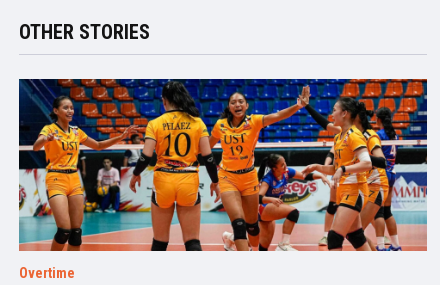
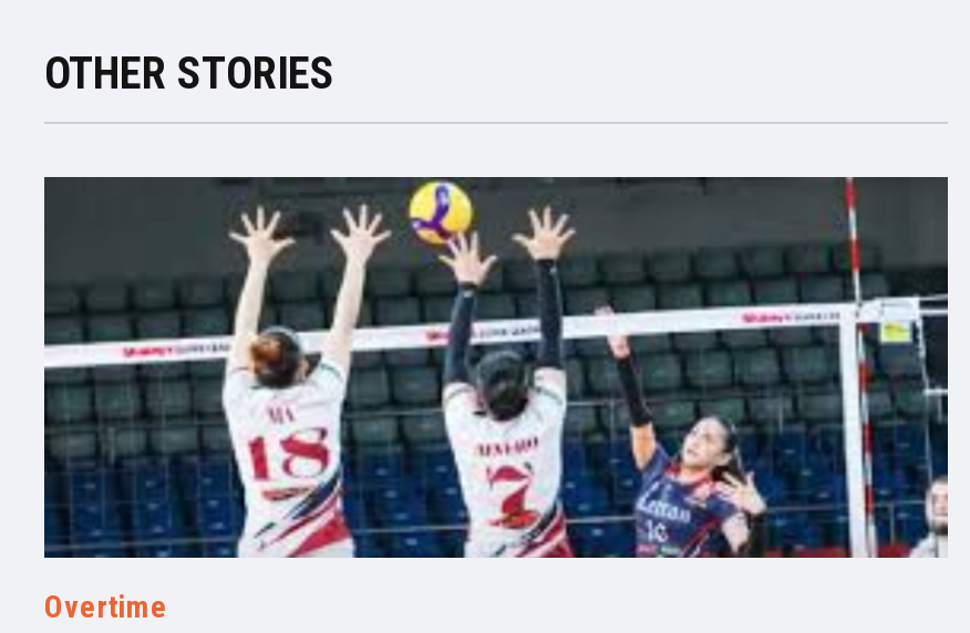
- [image]
+ [image]
